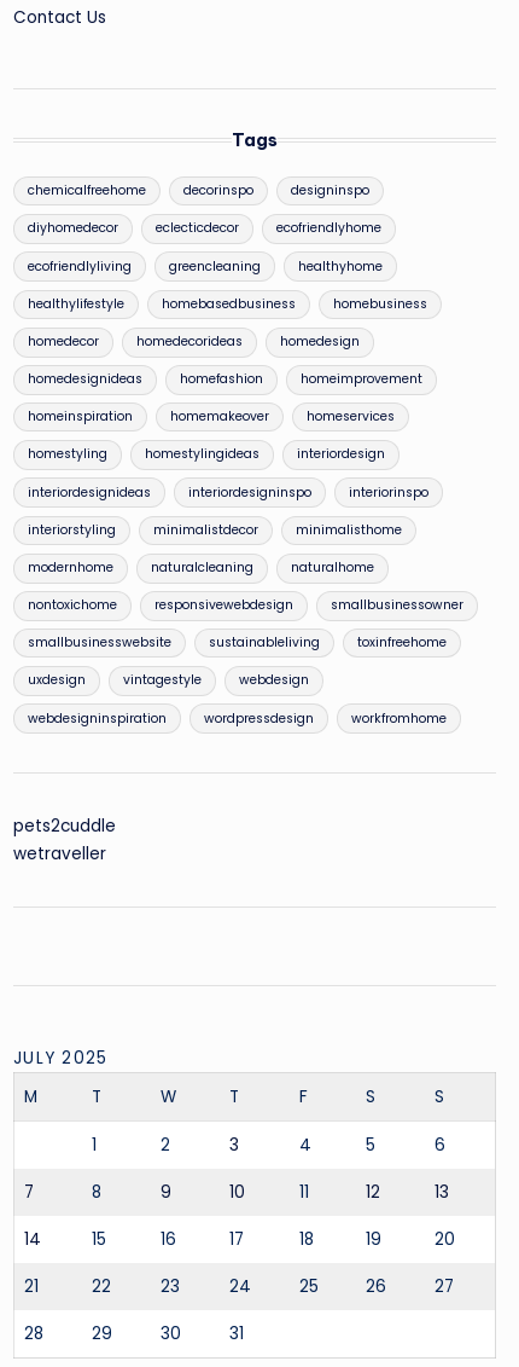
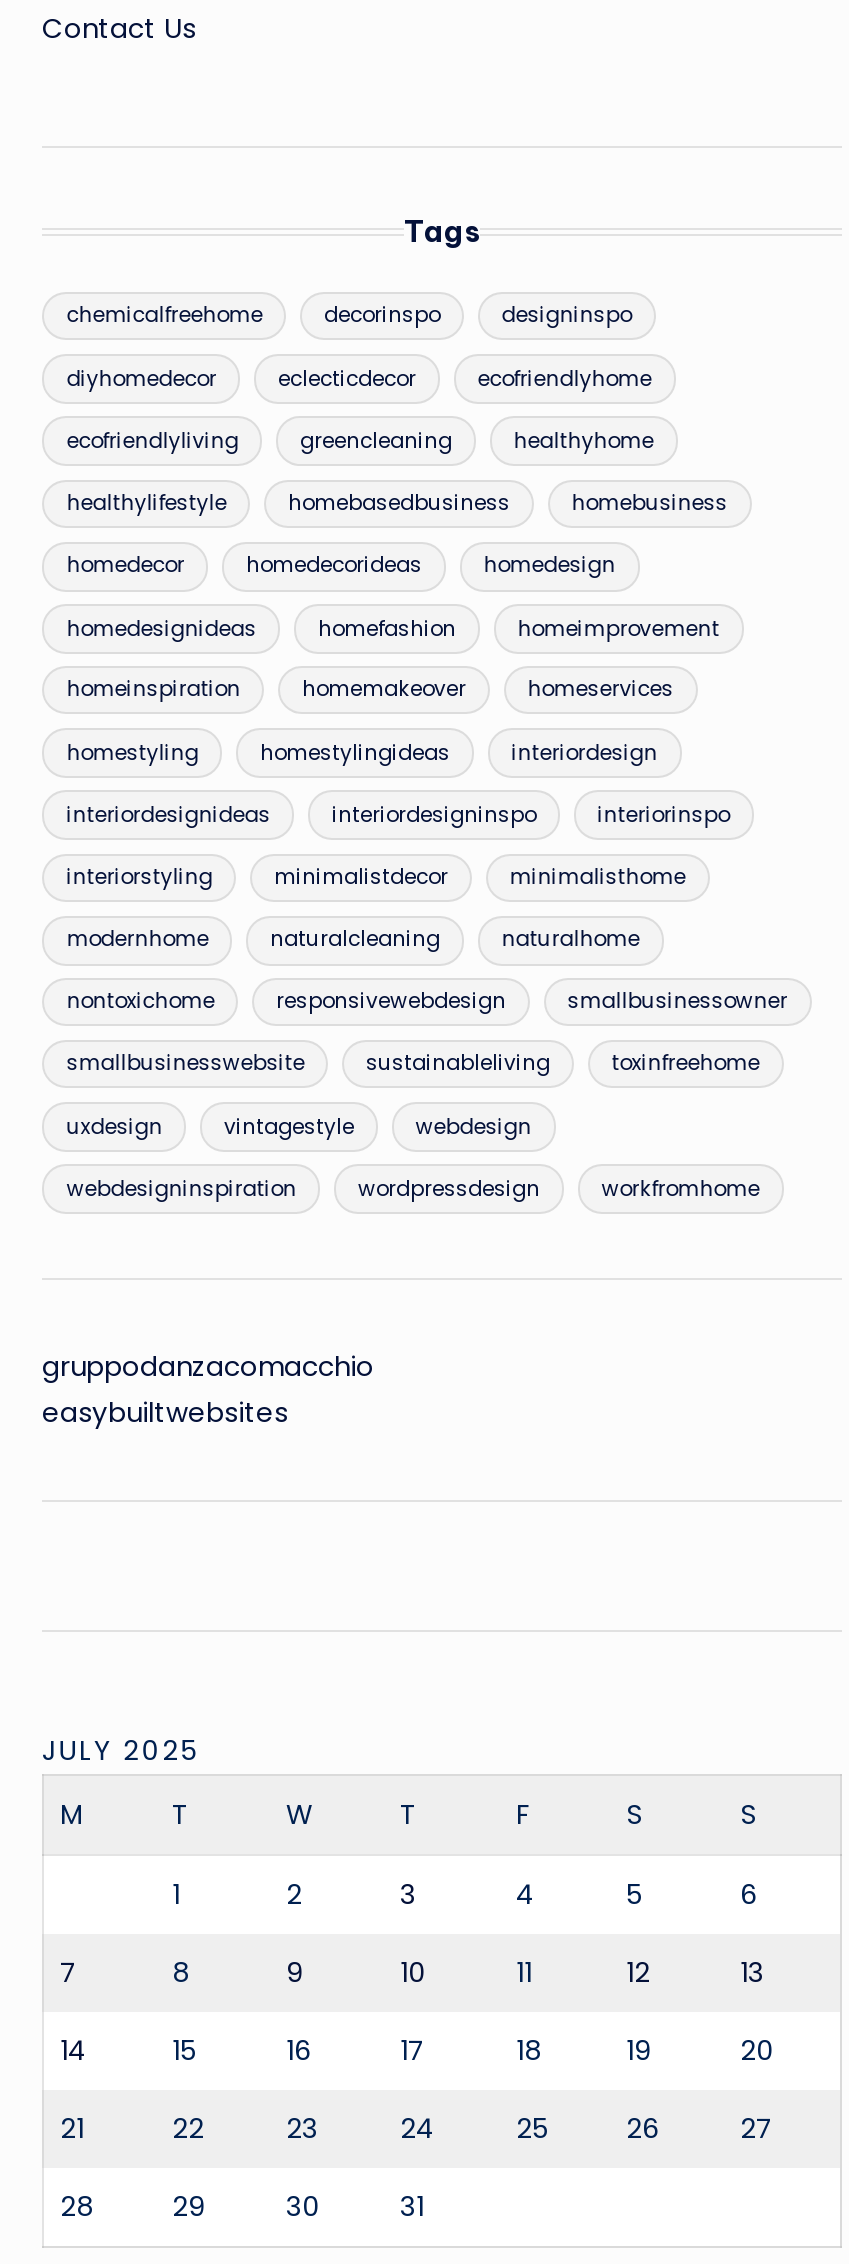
- pets2cuddle
- wetraveller
+ gruppodanzacomacchio
+ easybuiltwebsites
